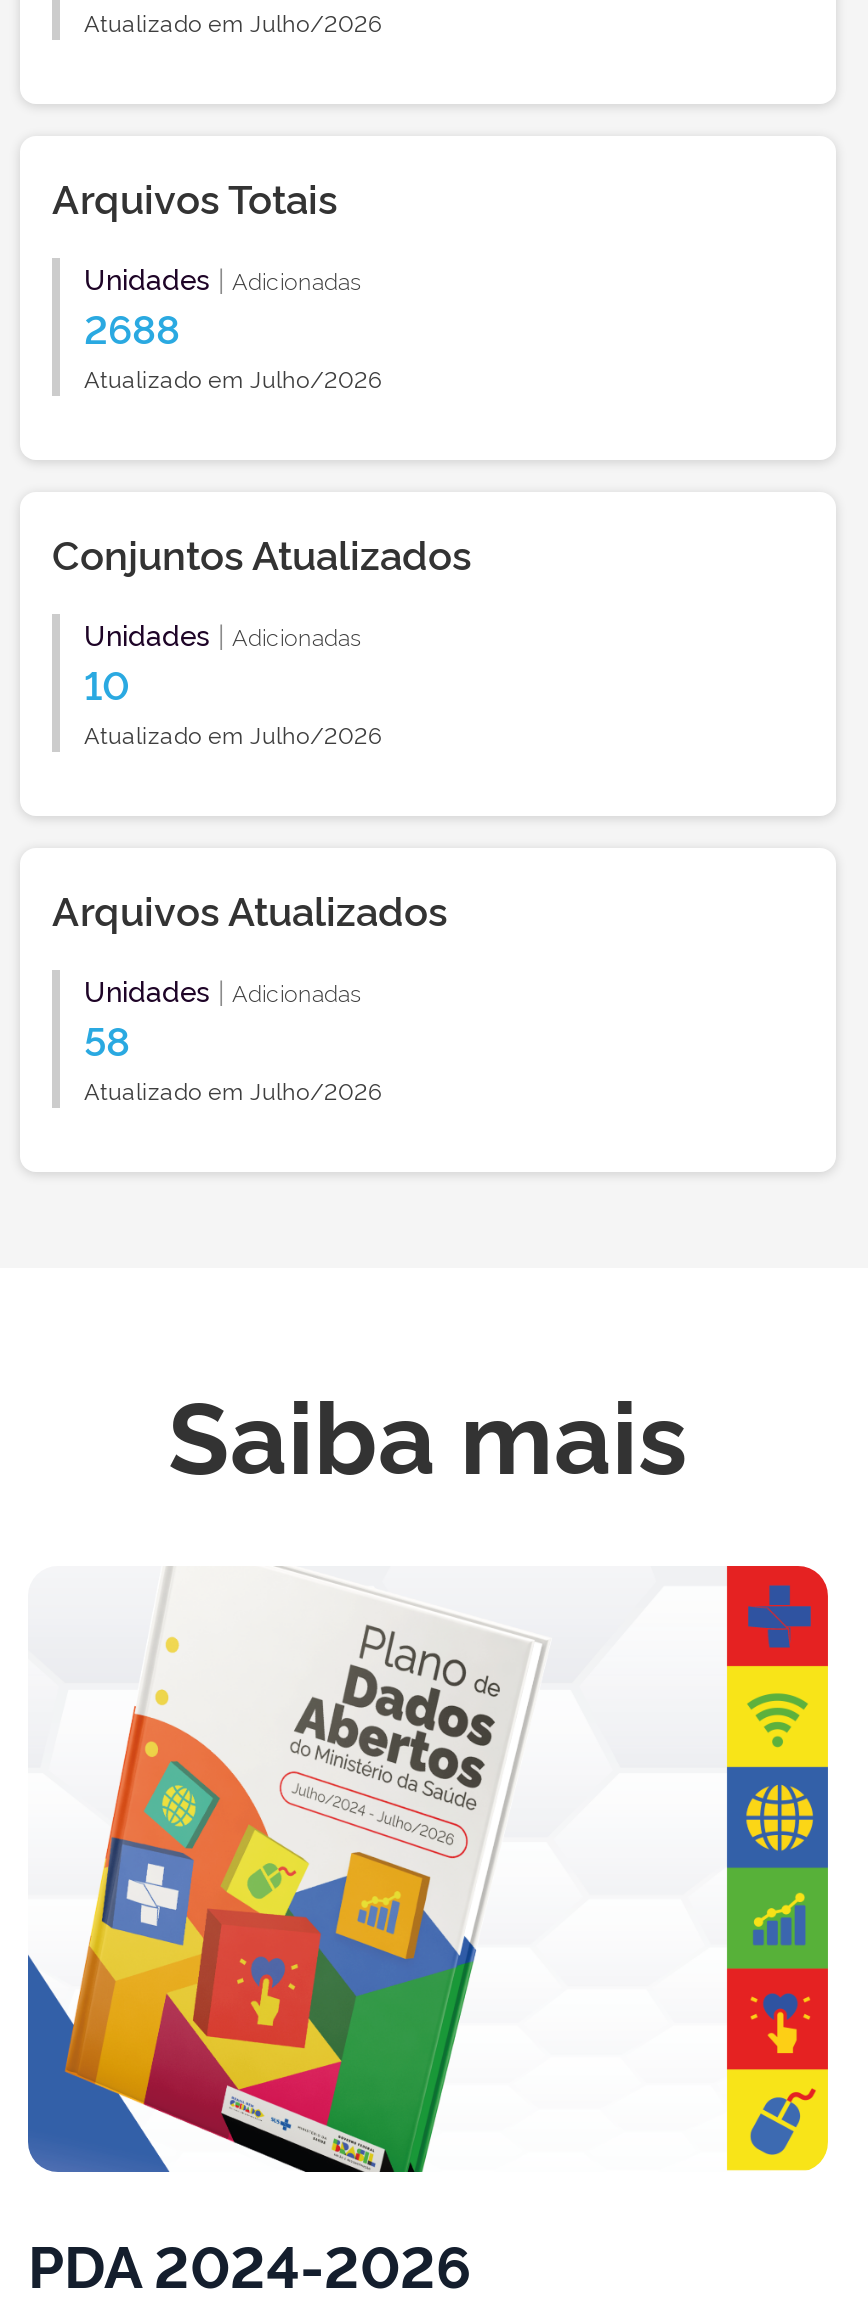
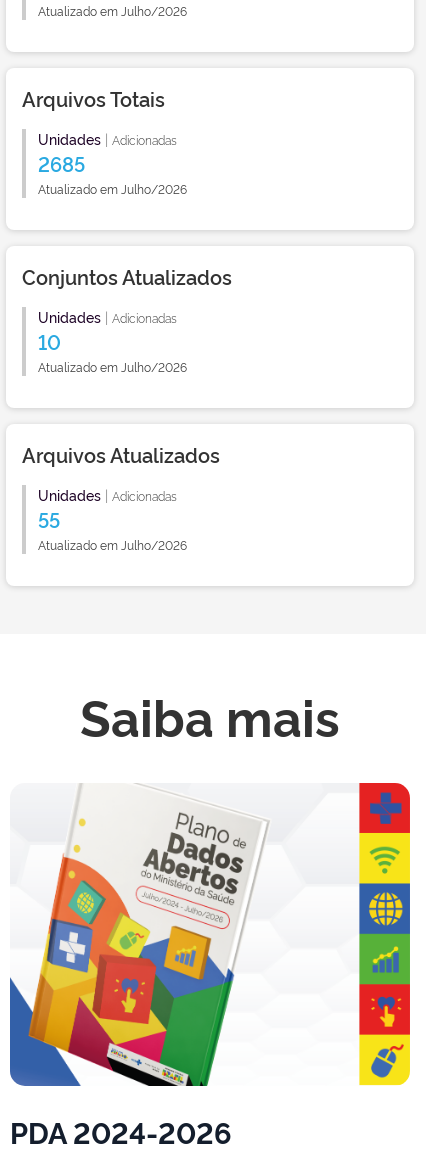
- 2688
+ 2685

- 58
+ 55
